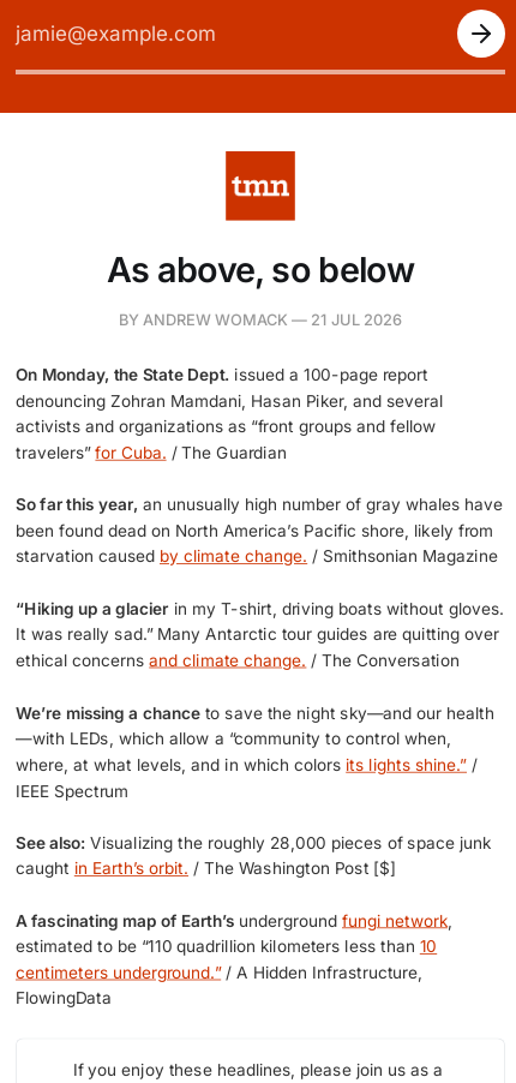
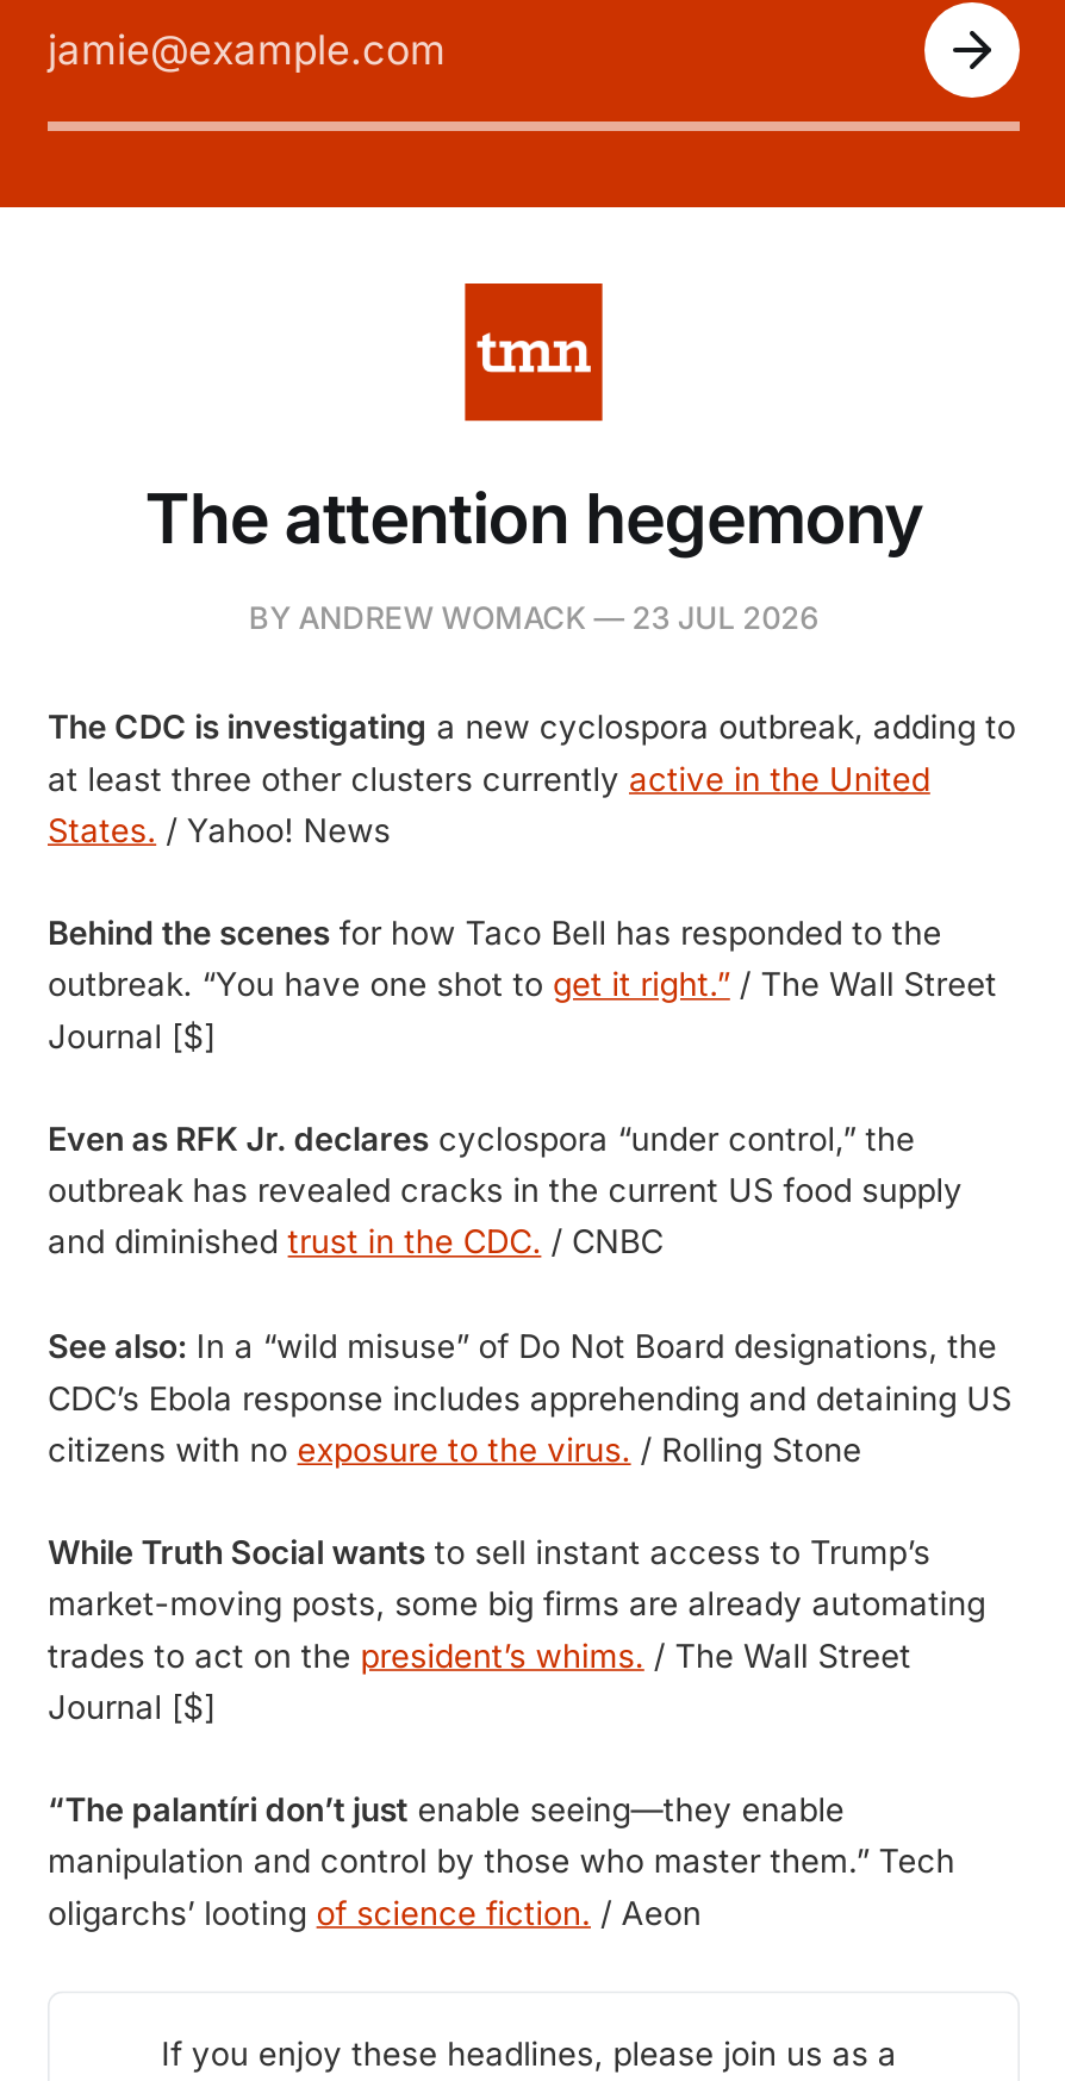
- As above, so below
+ The attention hegemony

- BY ANDREW WOMACK — 21 JUL 2026
+ BY ANDREW WOMACK — 23 JUL 2026

- On Monday, the State Dept. issued a 100-page report
- denouncing Zohran Mamdani, Hasan Piker, and several
- activists and organizations as “front groups and fellow
- travelers” for Cuba. / The Guardian
+ The CDC is investigating a new cyclospora outbreak, adding to
+ at least three other clusters currently active in the United
+ States. / Yahoo! News

- So far this year, an unusually high number of gray whales have
- been found dead on North America’s Pacific shore, likely from
- starvation caused by climate change. / Smithsonian Magazine
+ Behind the scenes for how Taco Bell has responded to the
+ outbreak. “You have one shot to get it right.” / The Wall Street
+ Journal [$]

- “Hiking up a glacier in my T-shirt, driving boats without gloves.
- It was really sad.” Many Antarctic tour guides are quitting over
- ethical concerns and climate change. / The Conversation
+ Even as RFK Jr. declares cyclospora “under control,” the
+ outbreak has revealed cracks in the current US food supply
+ and diminished trust in the CDC. / CNBC

- We’re missing a chance to save the night sky—and our health
- —with LEDs, which allow a “community to control when,
- where, at what levels, and in which colors its lights shine.” /
- IEEE Spectrum
+ See also: In a “wild misuse” of Do Not Board designations, the
+ CDC’s Ebola response includes apprehending and detaining US
+ citizens with no exposure to the virus. / Rolling Stone

- See also: Visualizing the roughly 28,000 pieces of space junk
- caught in Earth’s orbit. / The Washington Post [$]
+ While Truth Social wants to sell instant access to Trump’s
+ market-moving posts, some big firms are already automating
+ trades to act on the president’s whims. / The Wall Street
+ Journal [$]

- A fascinating map of Earth’s underground fungi network,
- estimated to be “110 quadrillion kilometers less than 10
- centimeters underground.” / A Hidden Infrastructure,
- FlowingData
+ “The palantíri don’t just enable seeing—they enable
+ manipulation and control by those who master them.” Tech
+ oligarchs’ looting of science fiction. / Aeon
